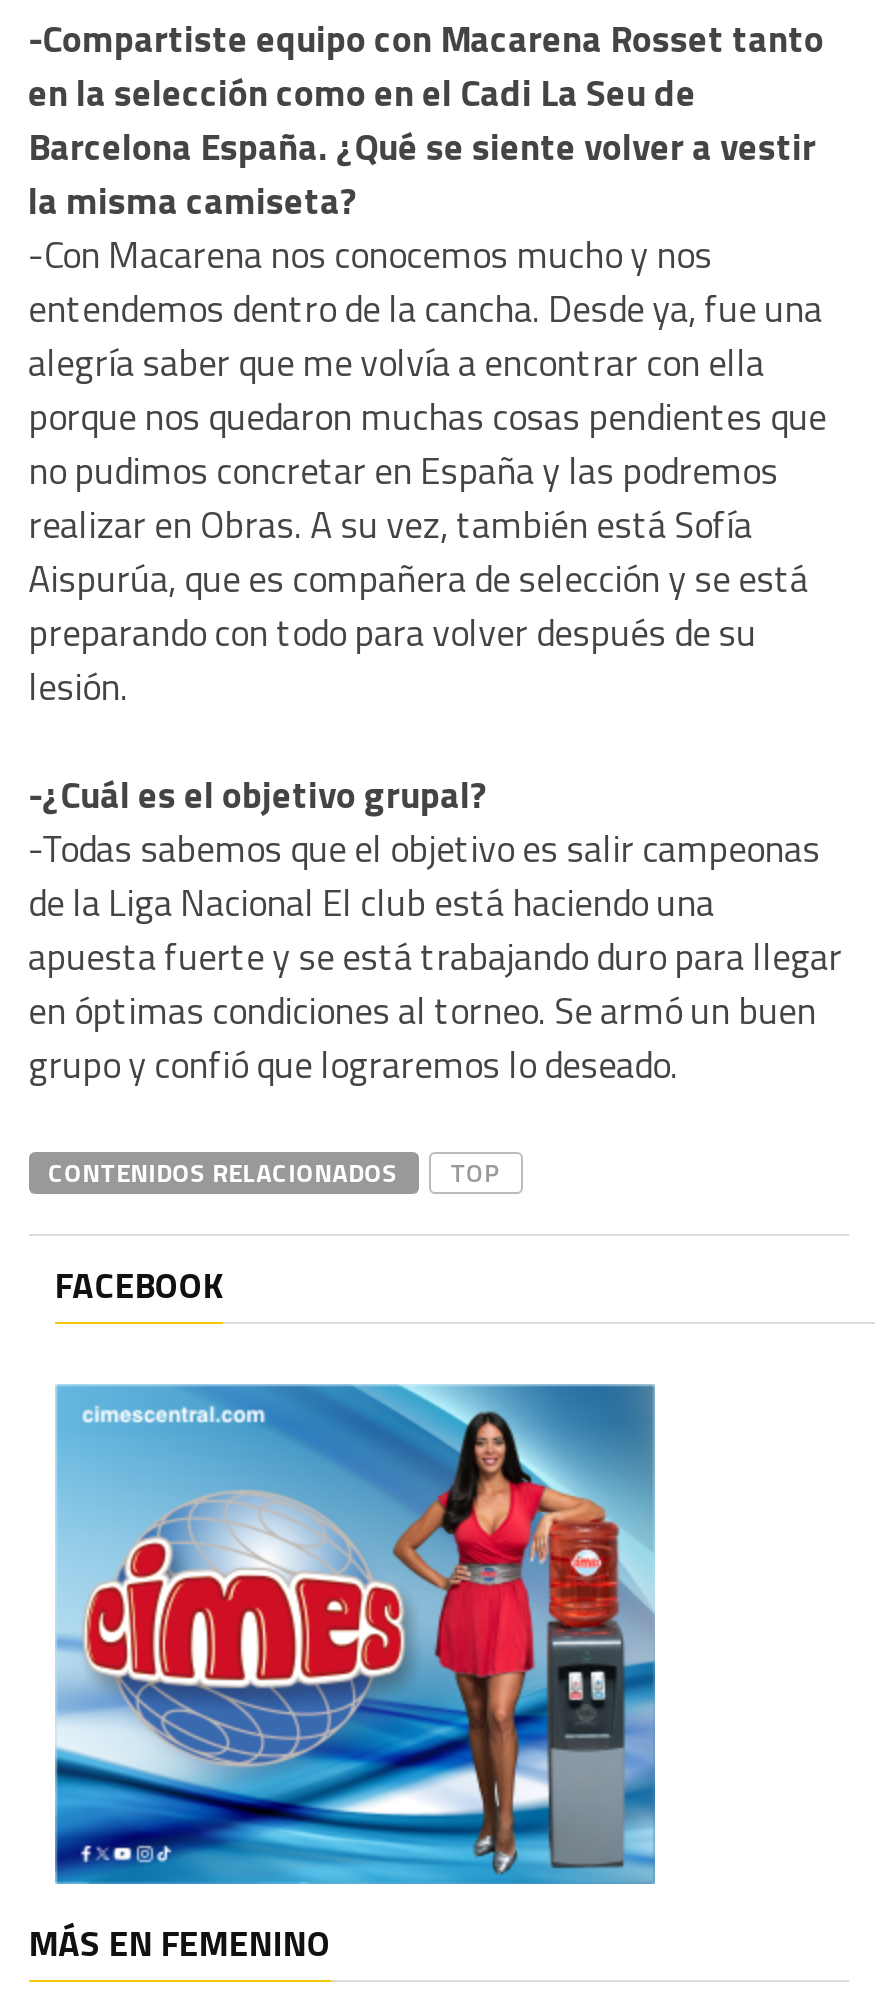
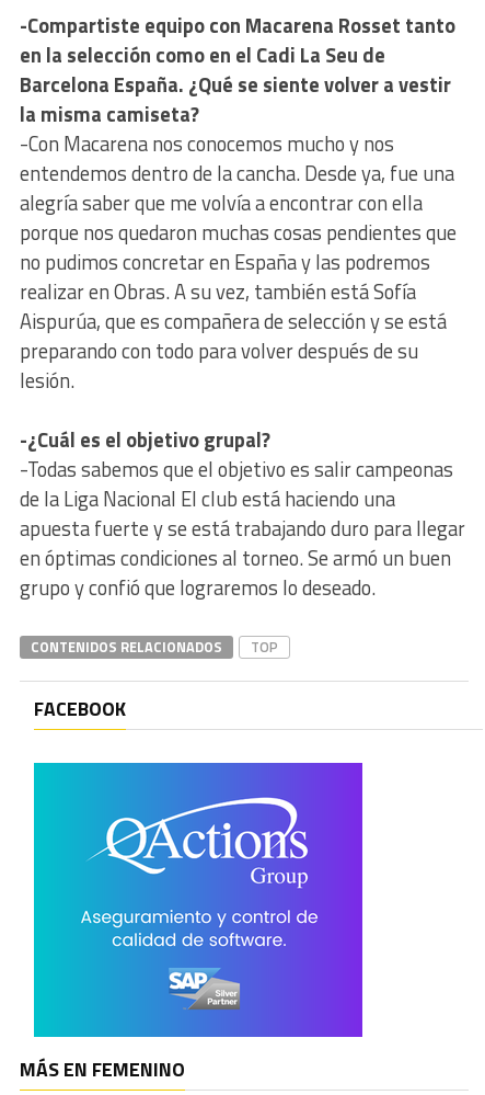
- [image]
+ [image]
